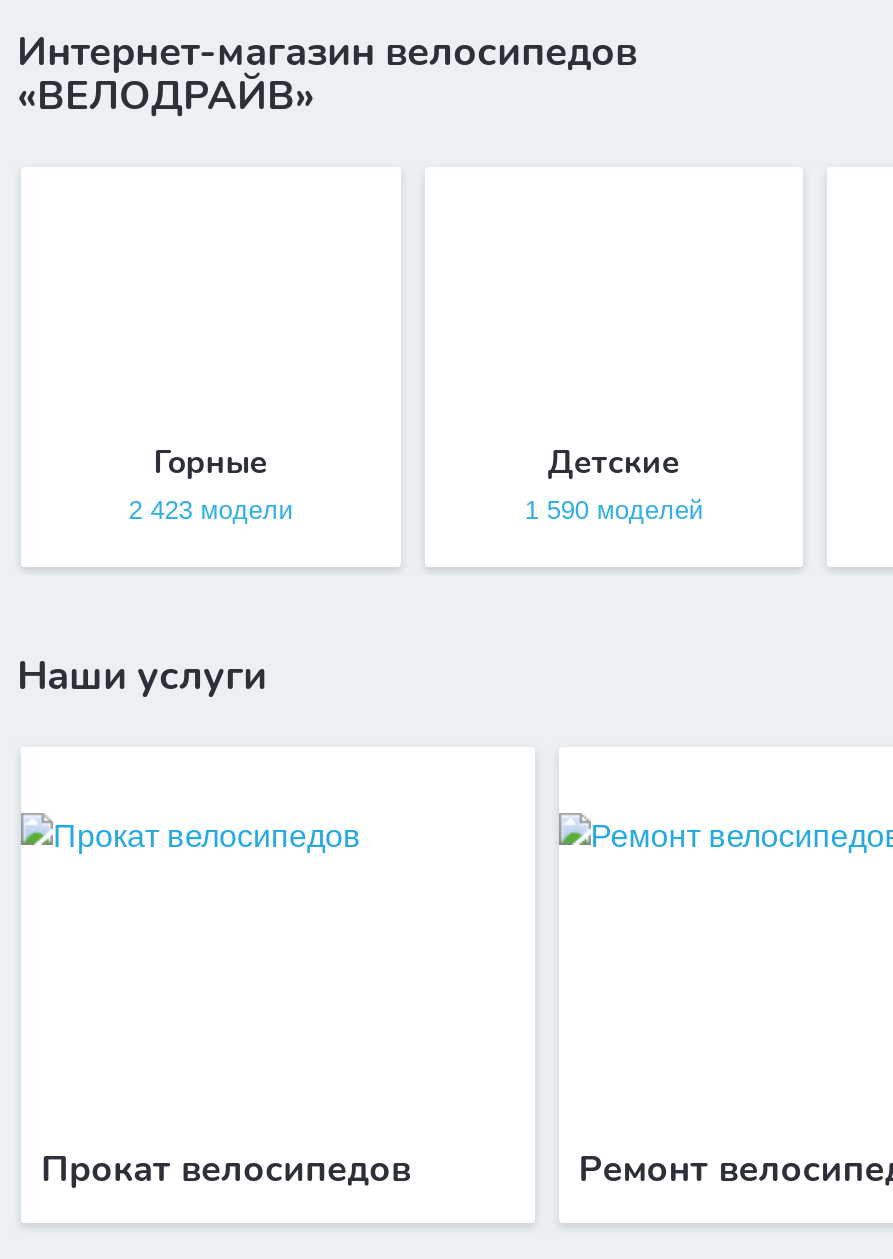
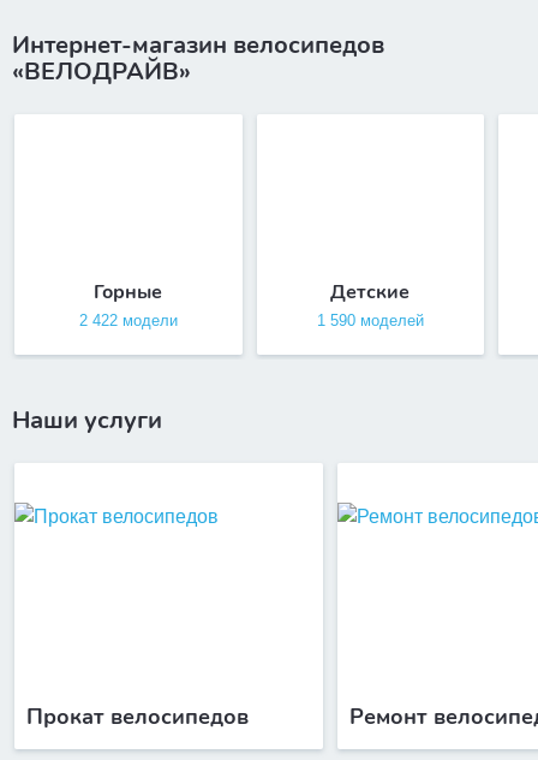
- 2 423 модели
+ 2 422 модели
